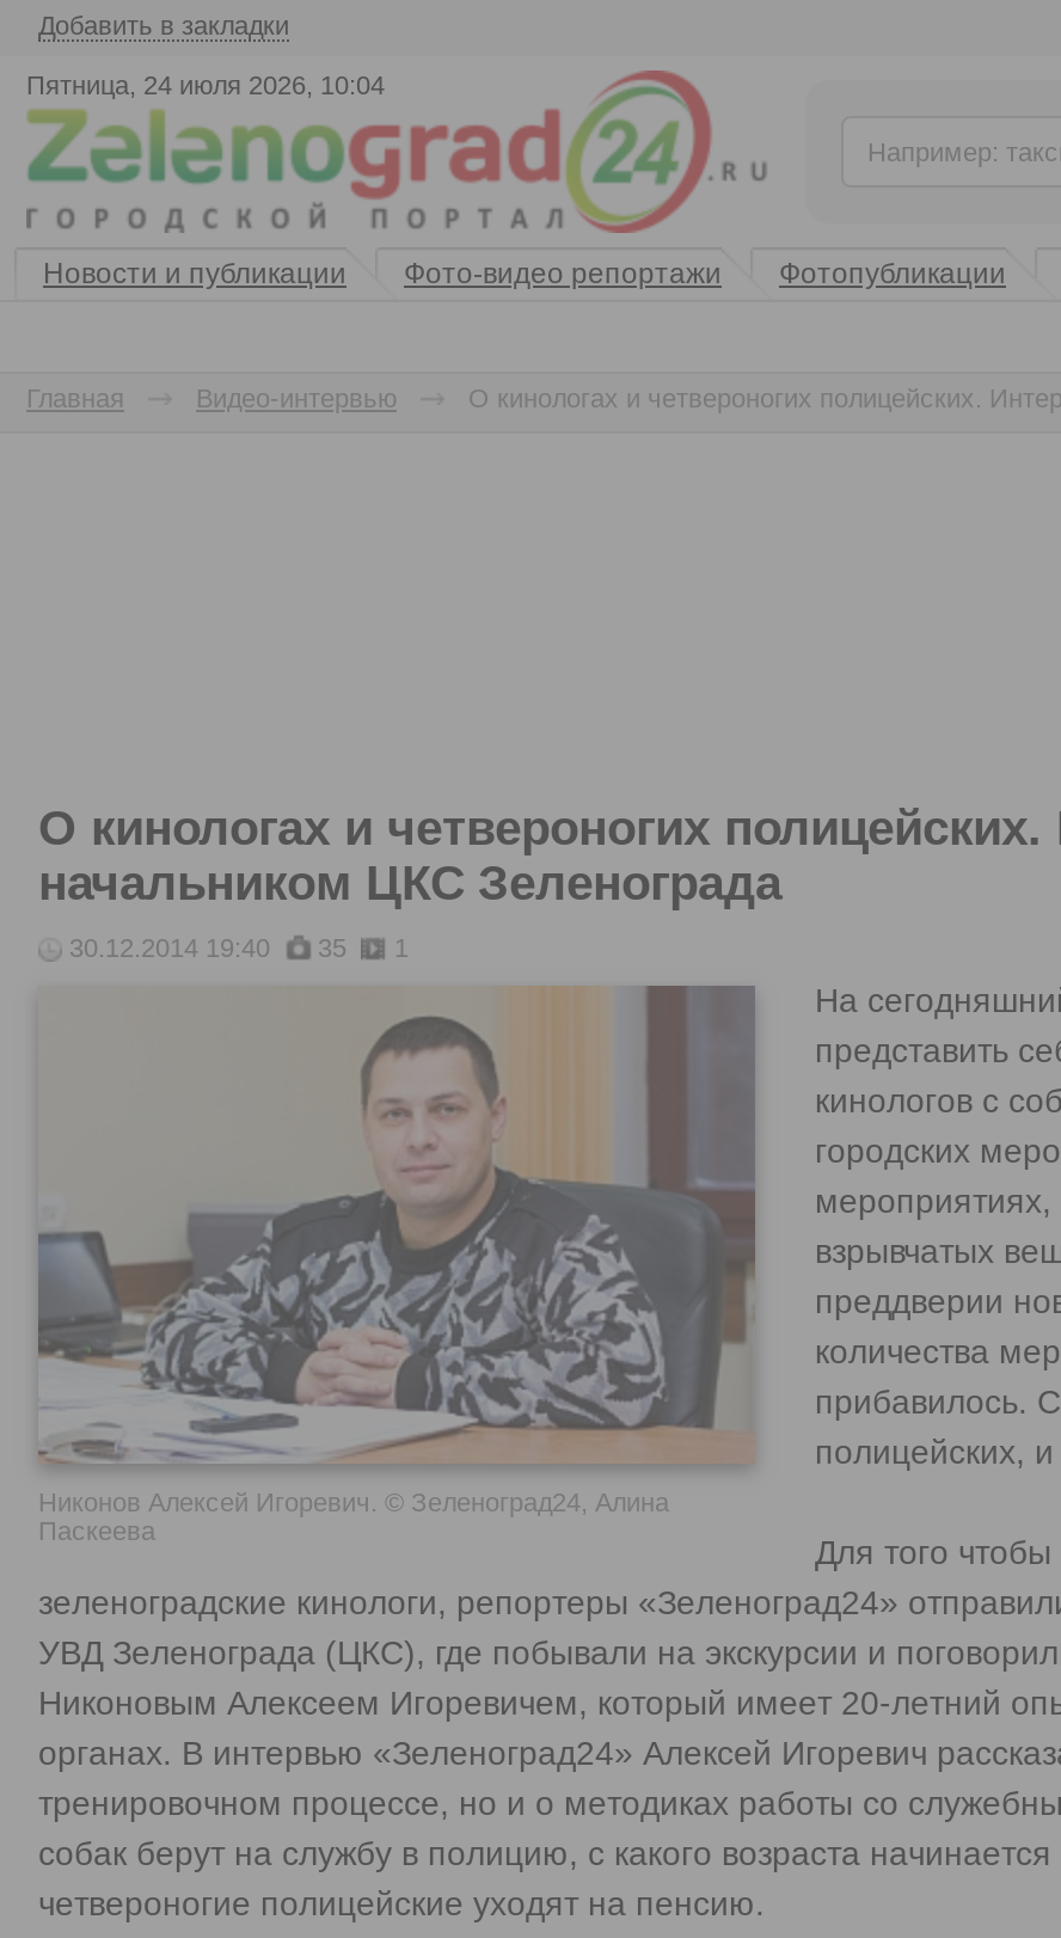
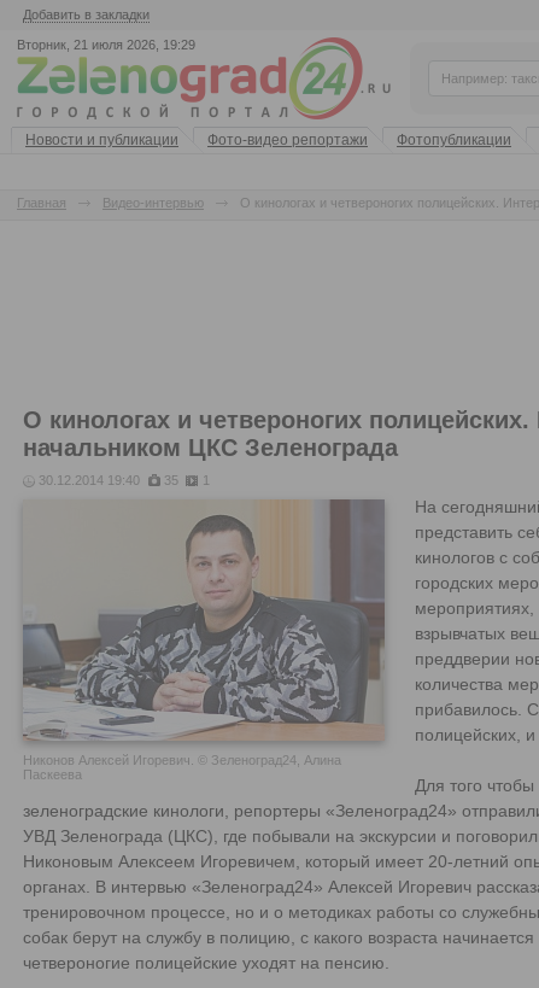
- Пятница, 24 июля 2026, 10:04
+ Вторник, 21 июля 2026, 19:29
